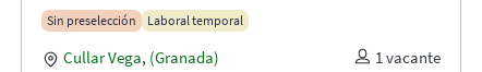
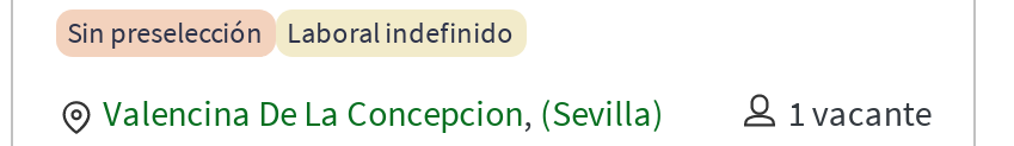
- Laboral temporal
+ Laboral indefinido

- Cullar Vega, (Granada)
+ Valencina De La Concepcion, (Sevilla)
